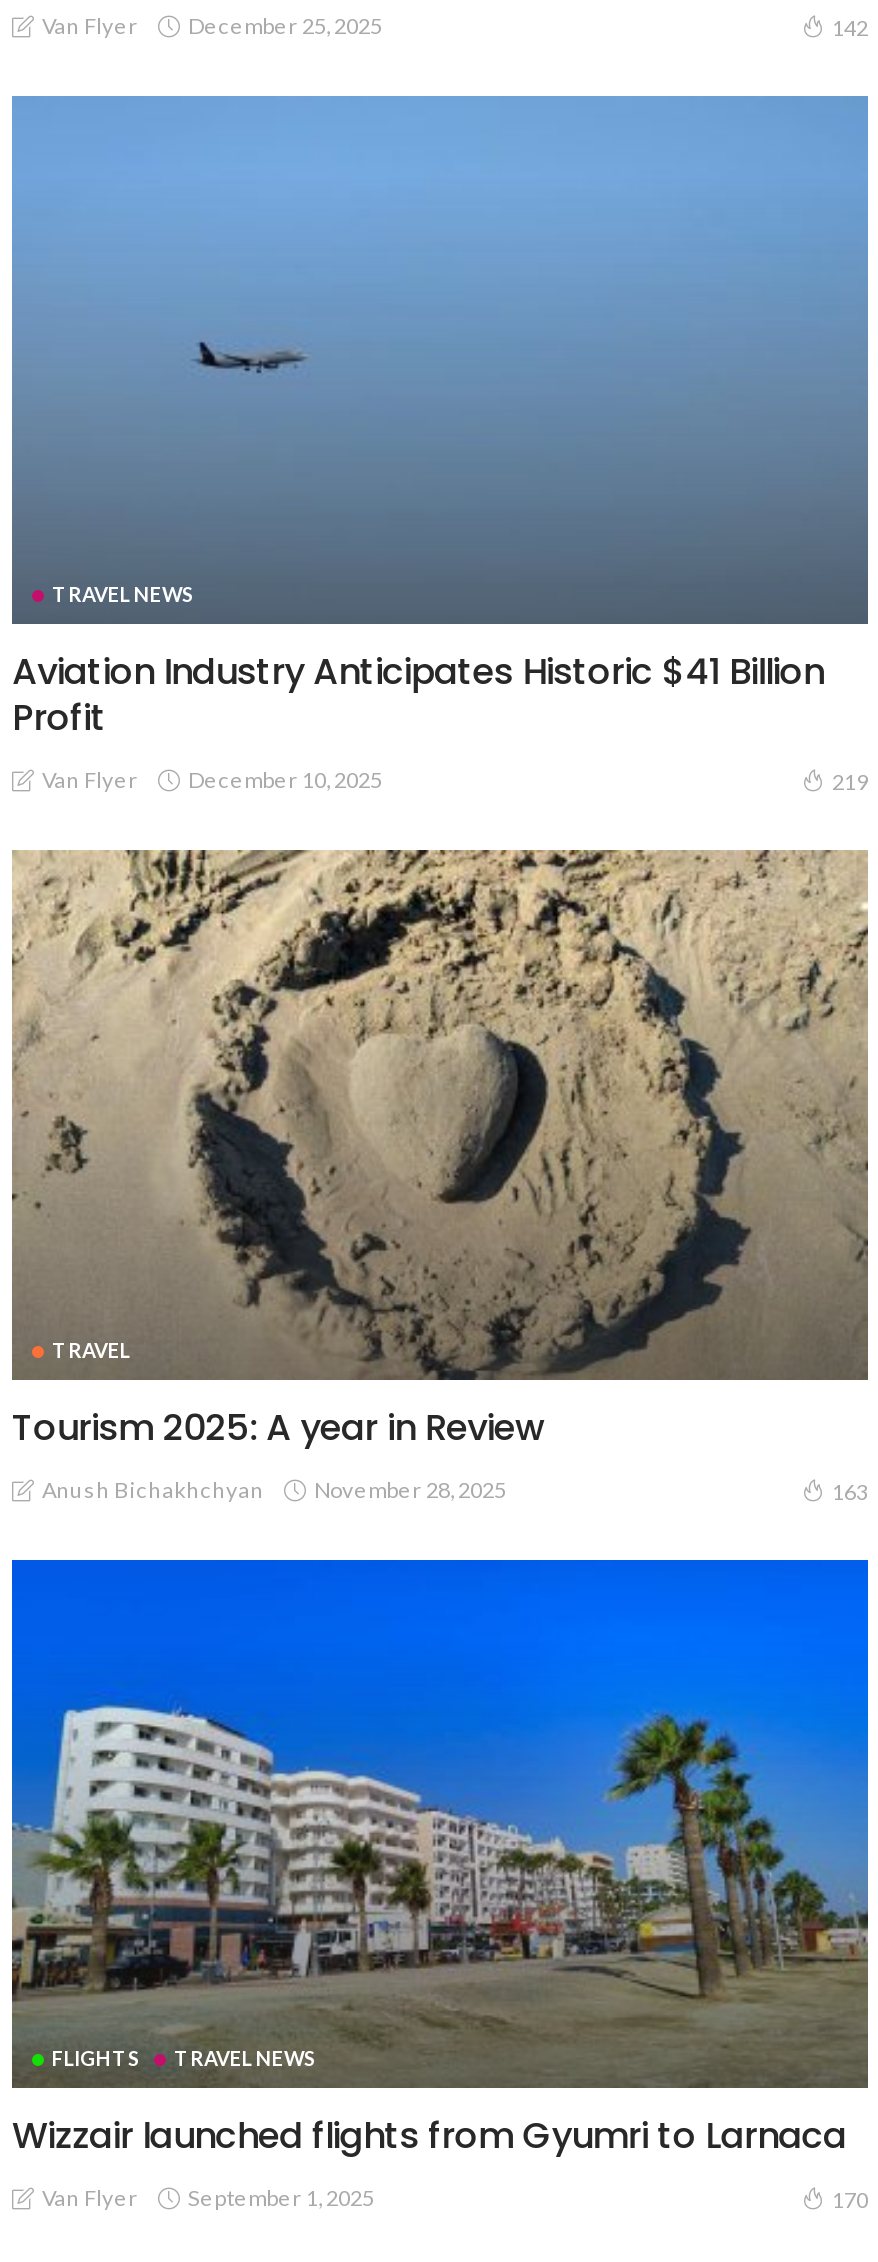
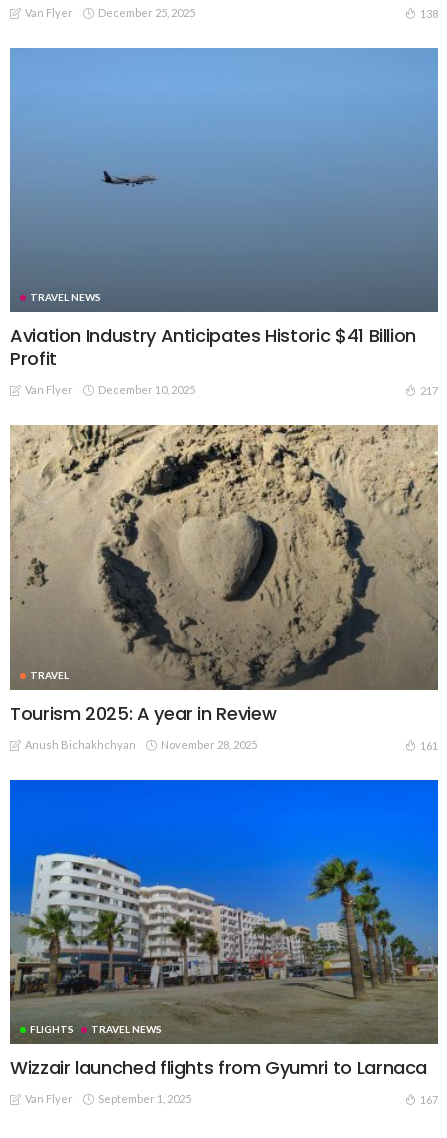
- 142
+ 138

- 219
+ 217

- 163
+ 161

- 170
+ 167
